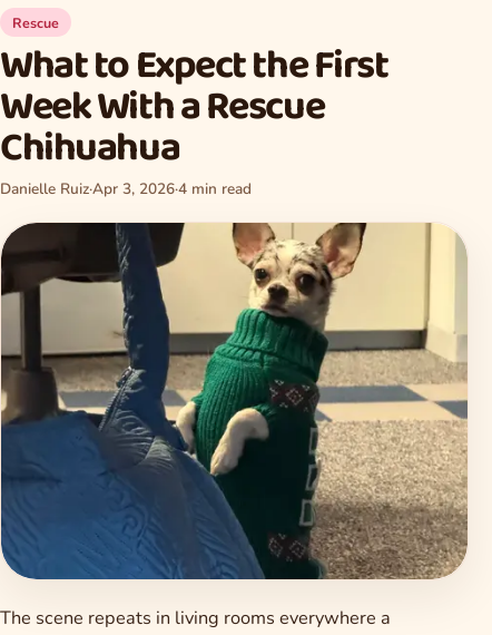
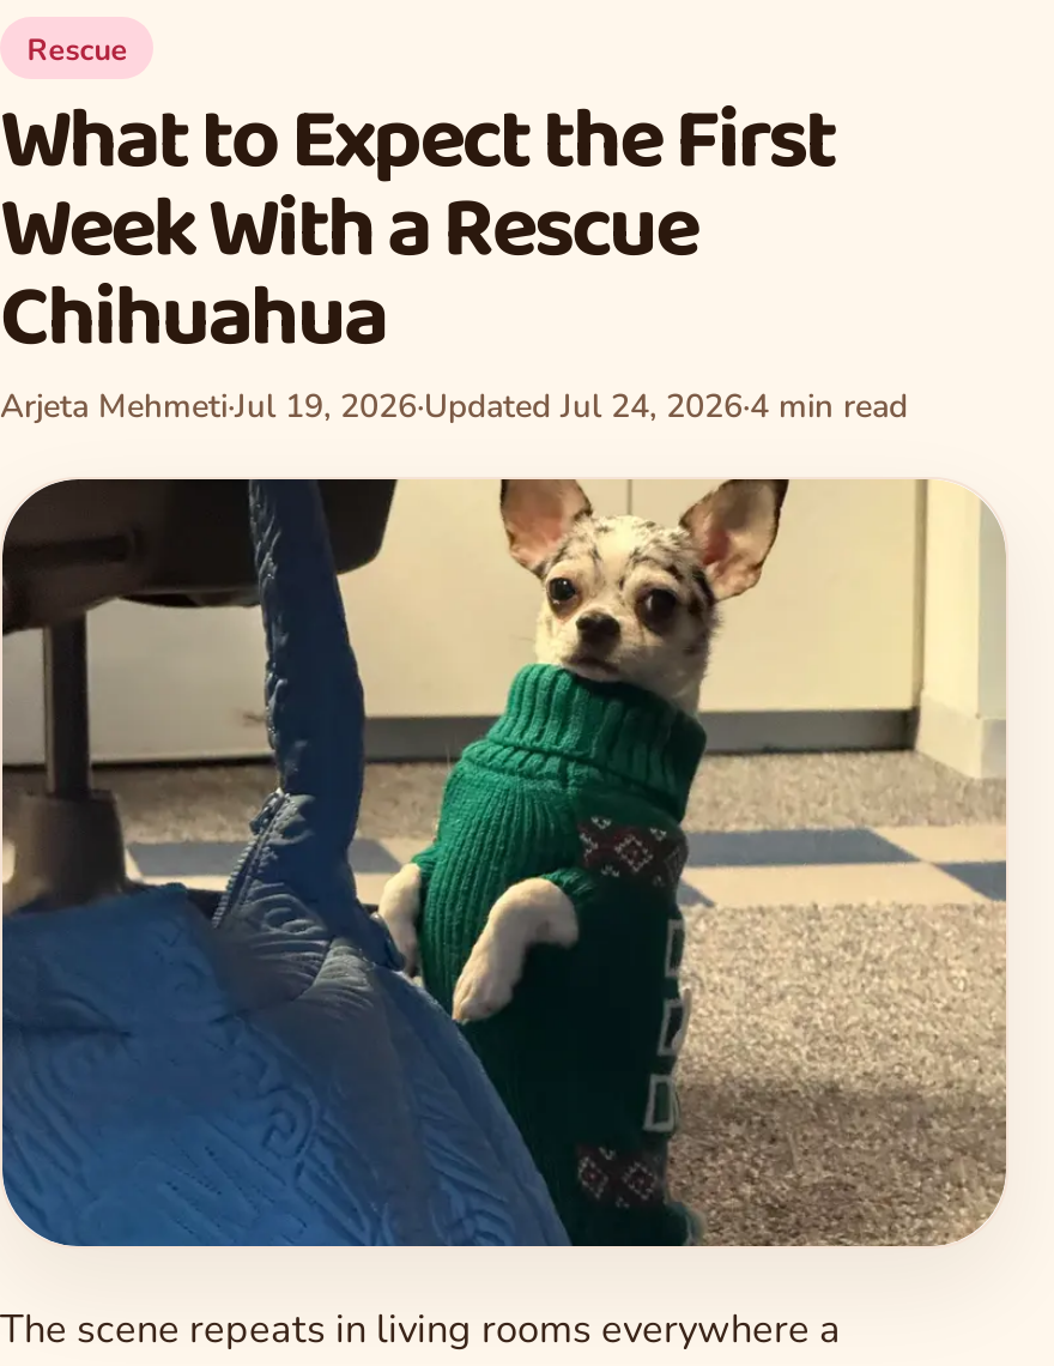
- Danielle Ruiz·Apr 3, 2026·4 min read
+ Arjeta Mehmeti·Jul 19, 2026·Updated Jul 24, 2026·4 min read
